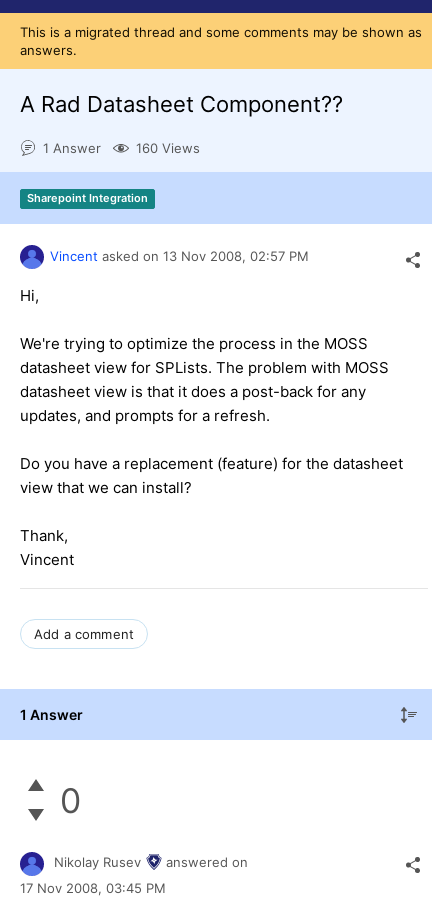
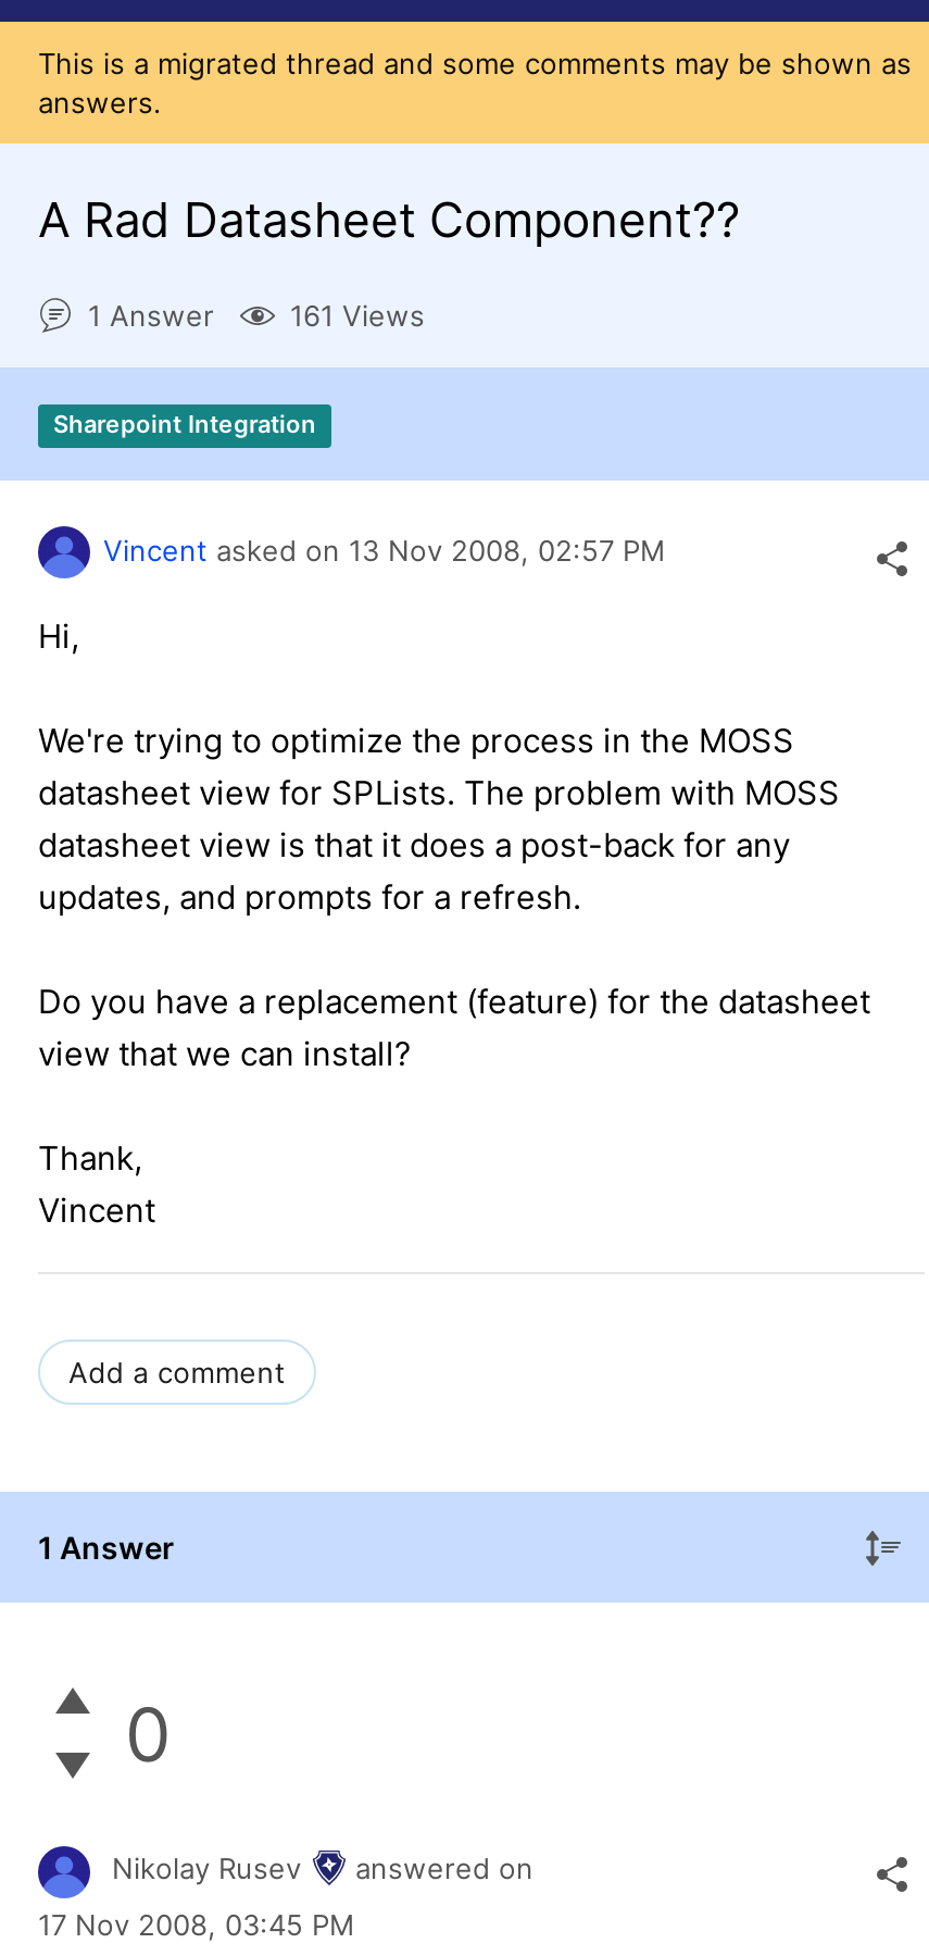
- 160 Views
+ 161 Views
